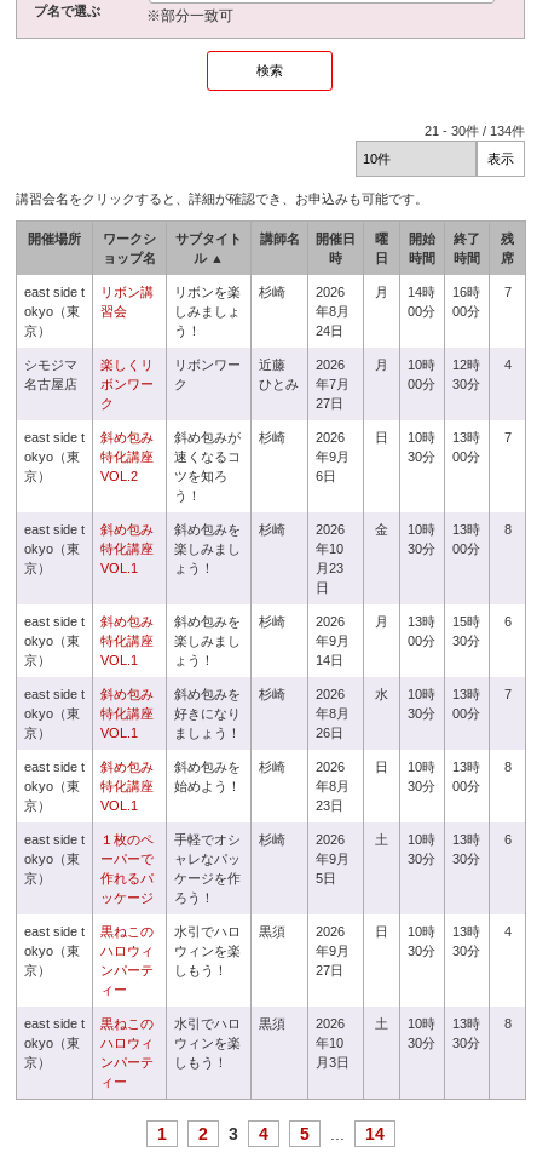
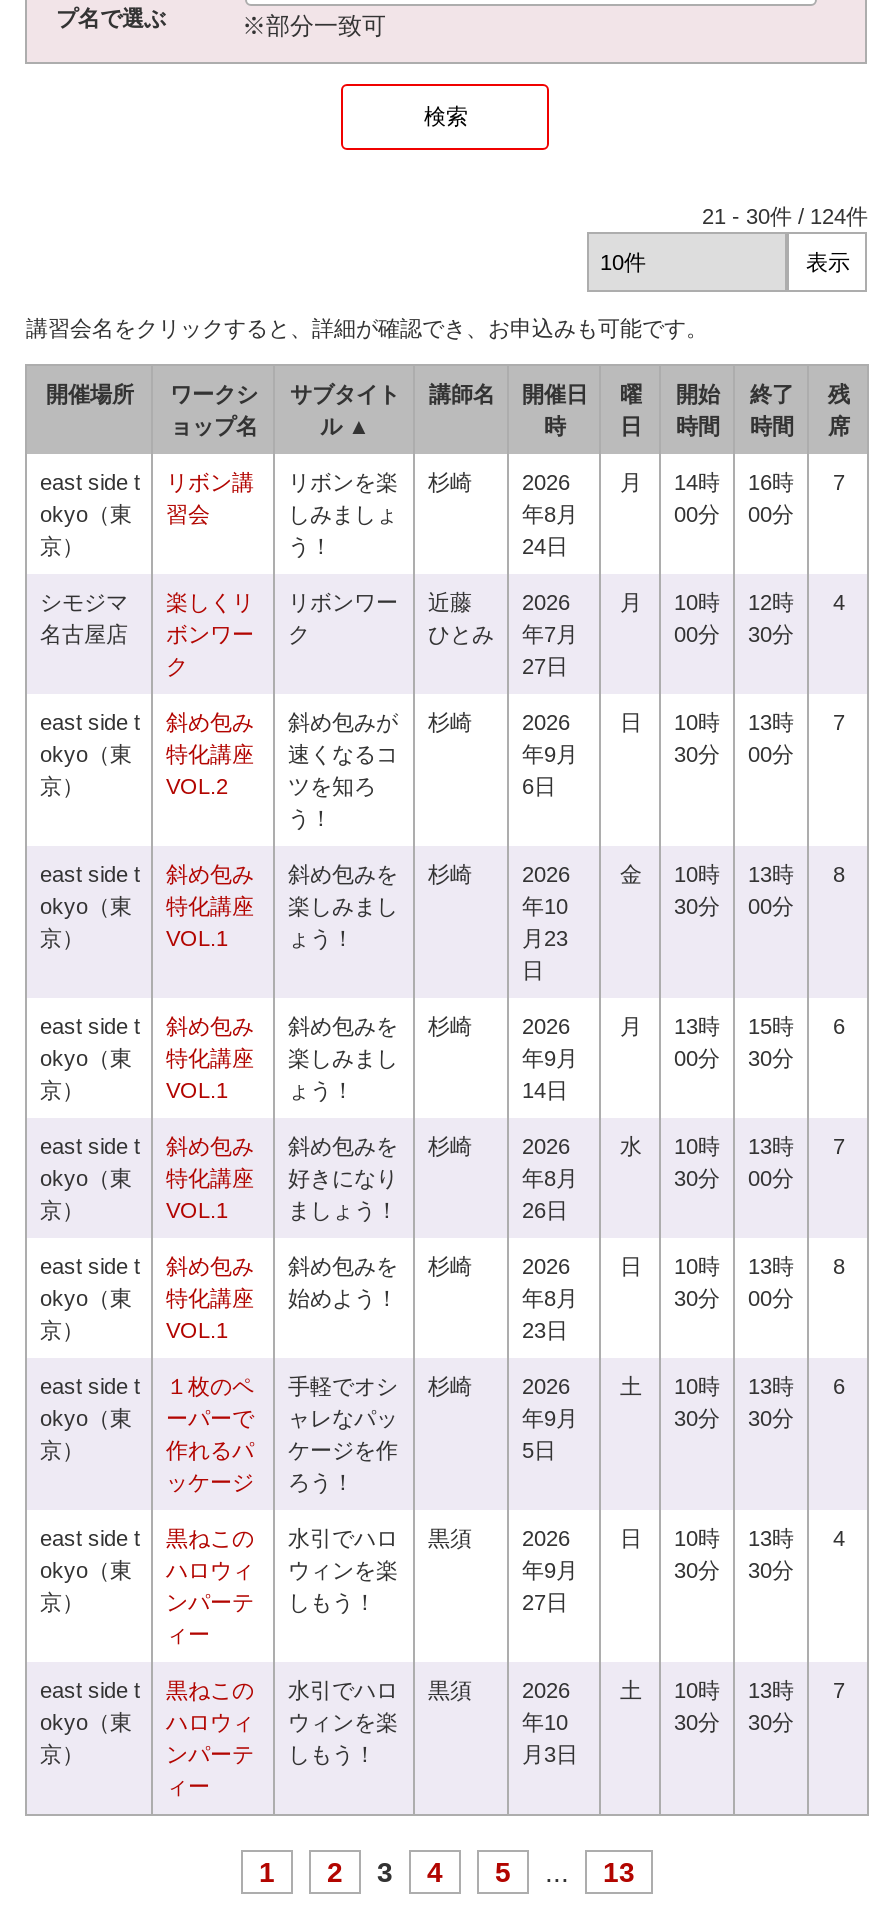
- 21 - 30件 / 134件
+ 21 - 30件 / 124件

- 土 10時 13時 8
+ 土 10時 13時 7

- 14
+ 13
